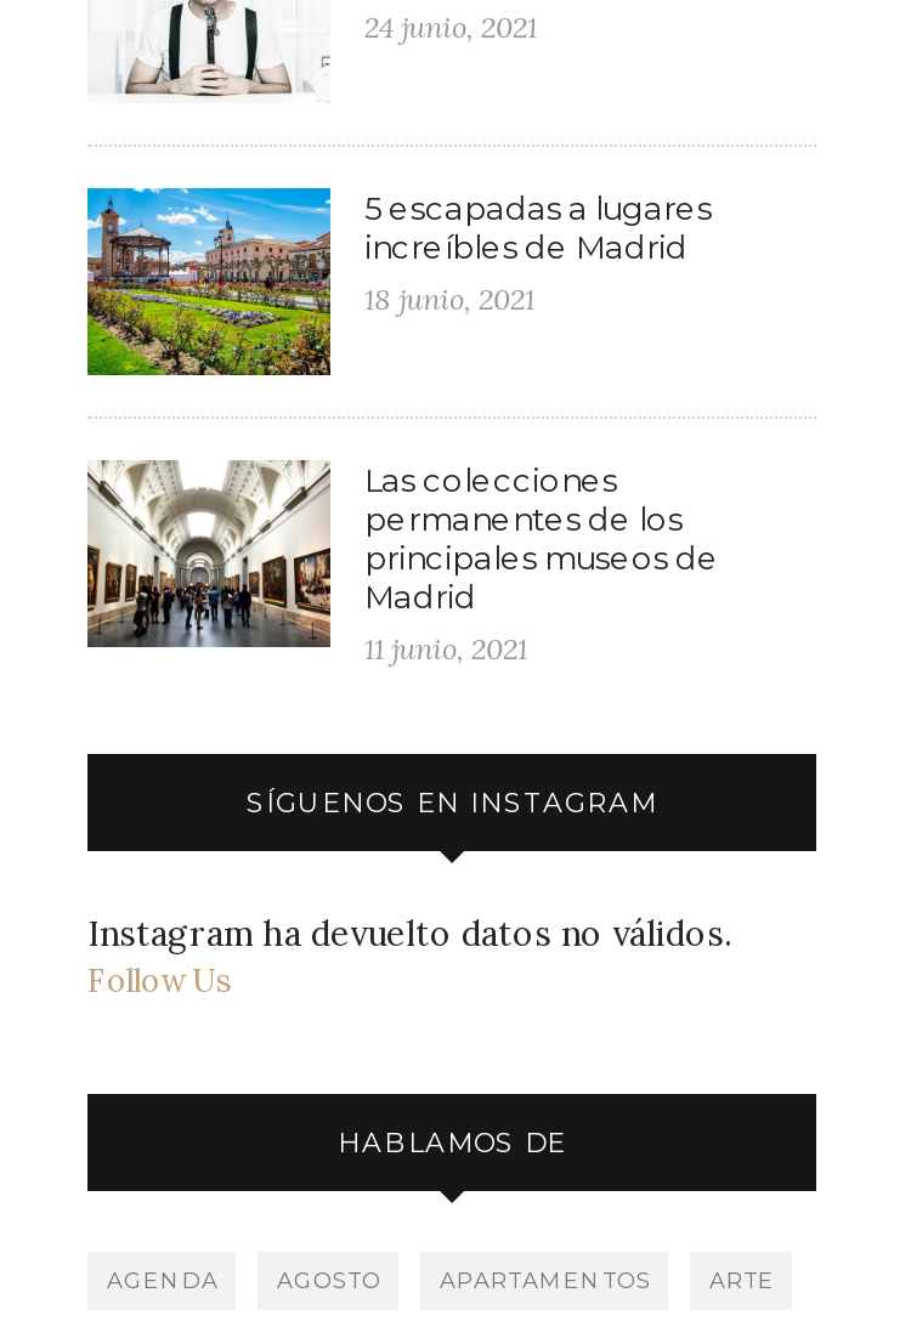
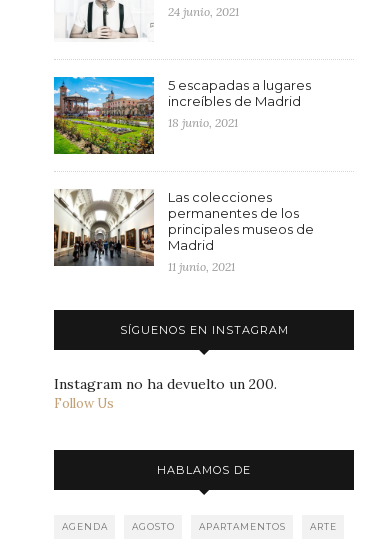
- Instagram ha devuelto datos no válidos.
+ Instagram no ha devuelto un 200.
